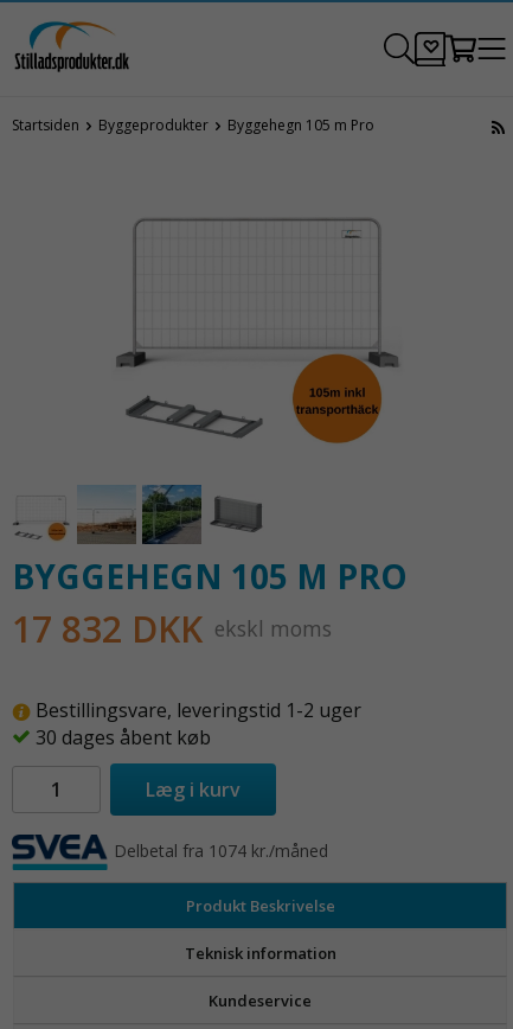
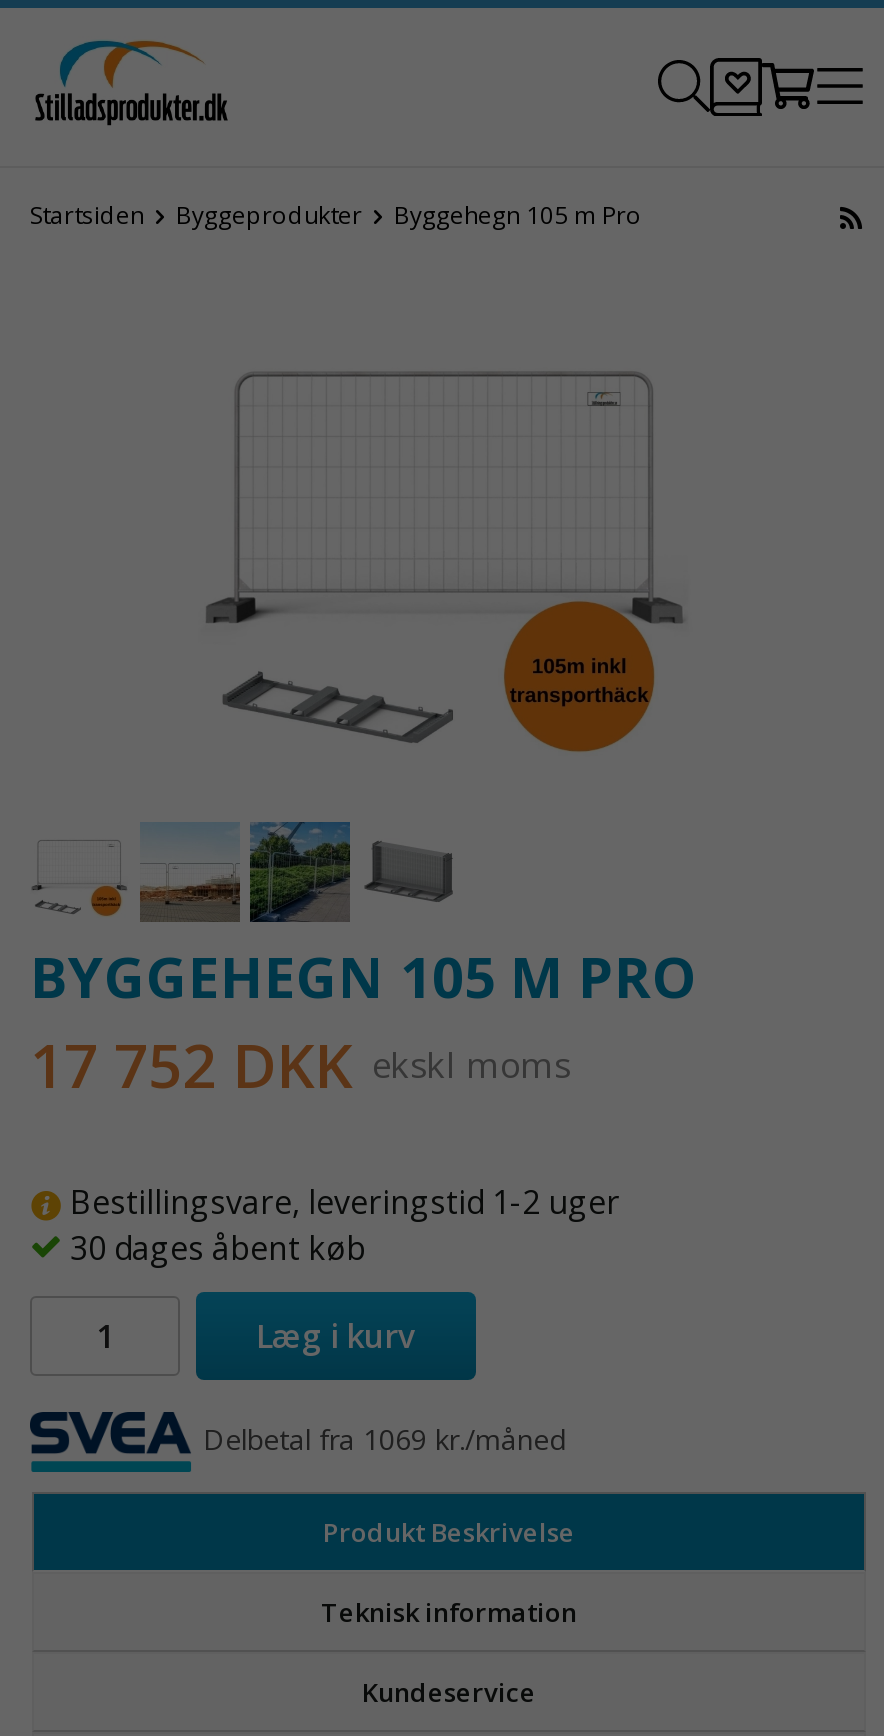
- 17 832 DKK ekskl moms
+ 17 752 DKK ekskl moms

- Delbetal fra 1074 kr./måned
+ Delbetal fra 1069 kr./måned
